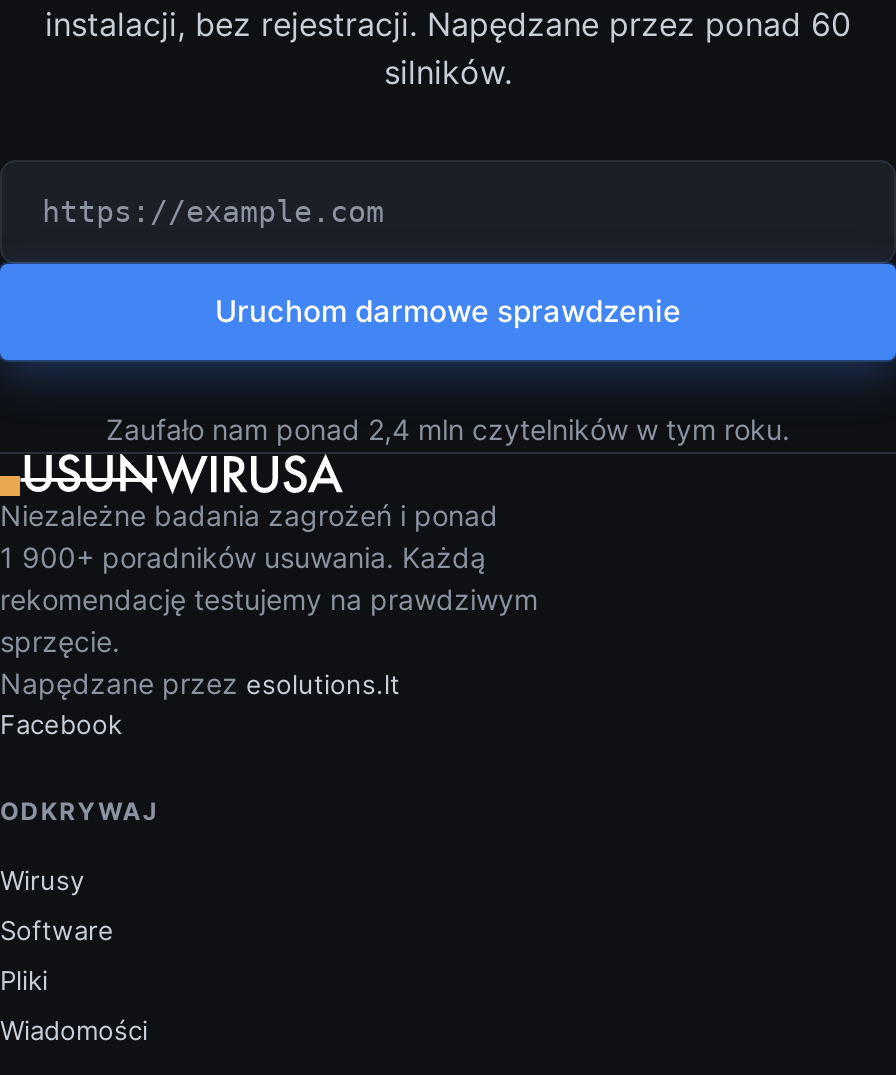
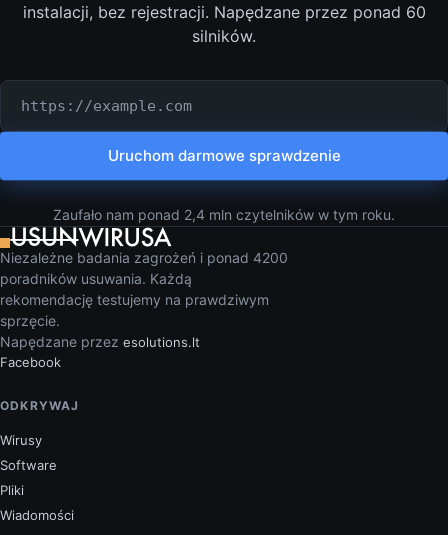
- Niezależne badania zagrożeń i ponad
- 1 900+ poradników usuwania. Każdą
+ Niezależne badania zagrożeń i ponad 4200
+ poradników usuwania. Każdą
